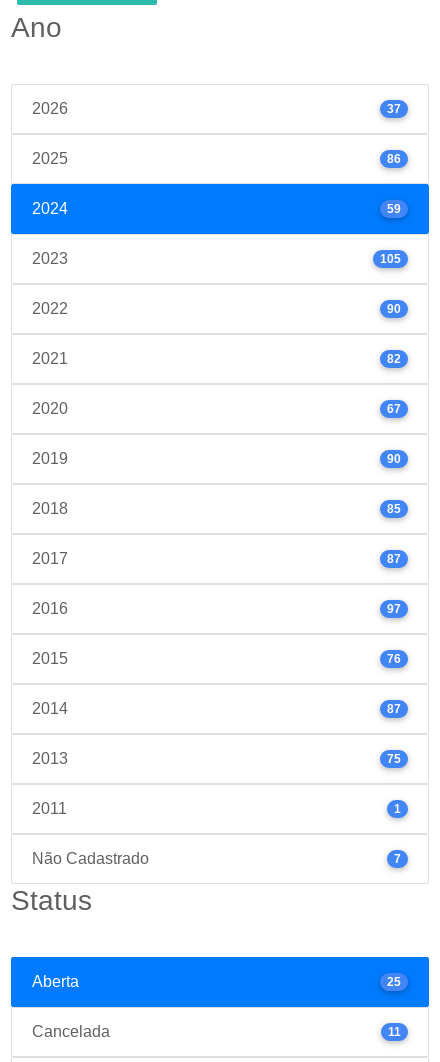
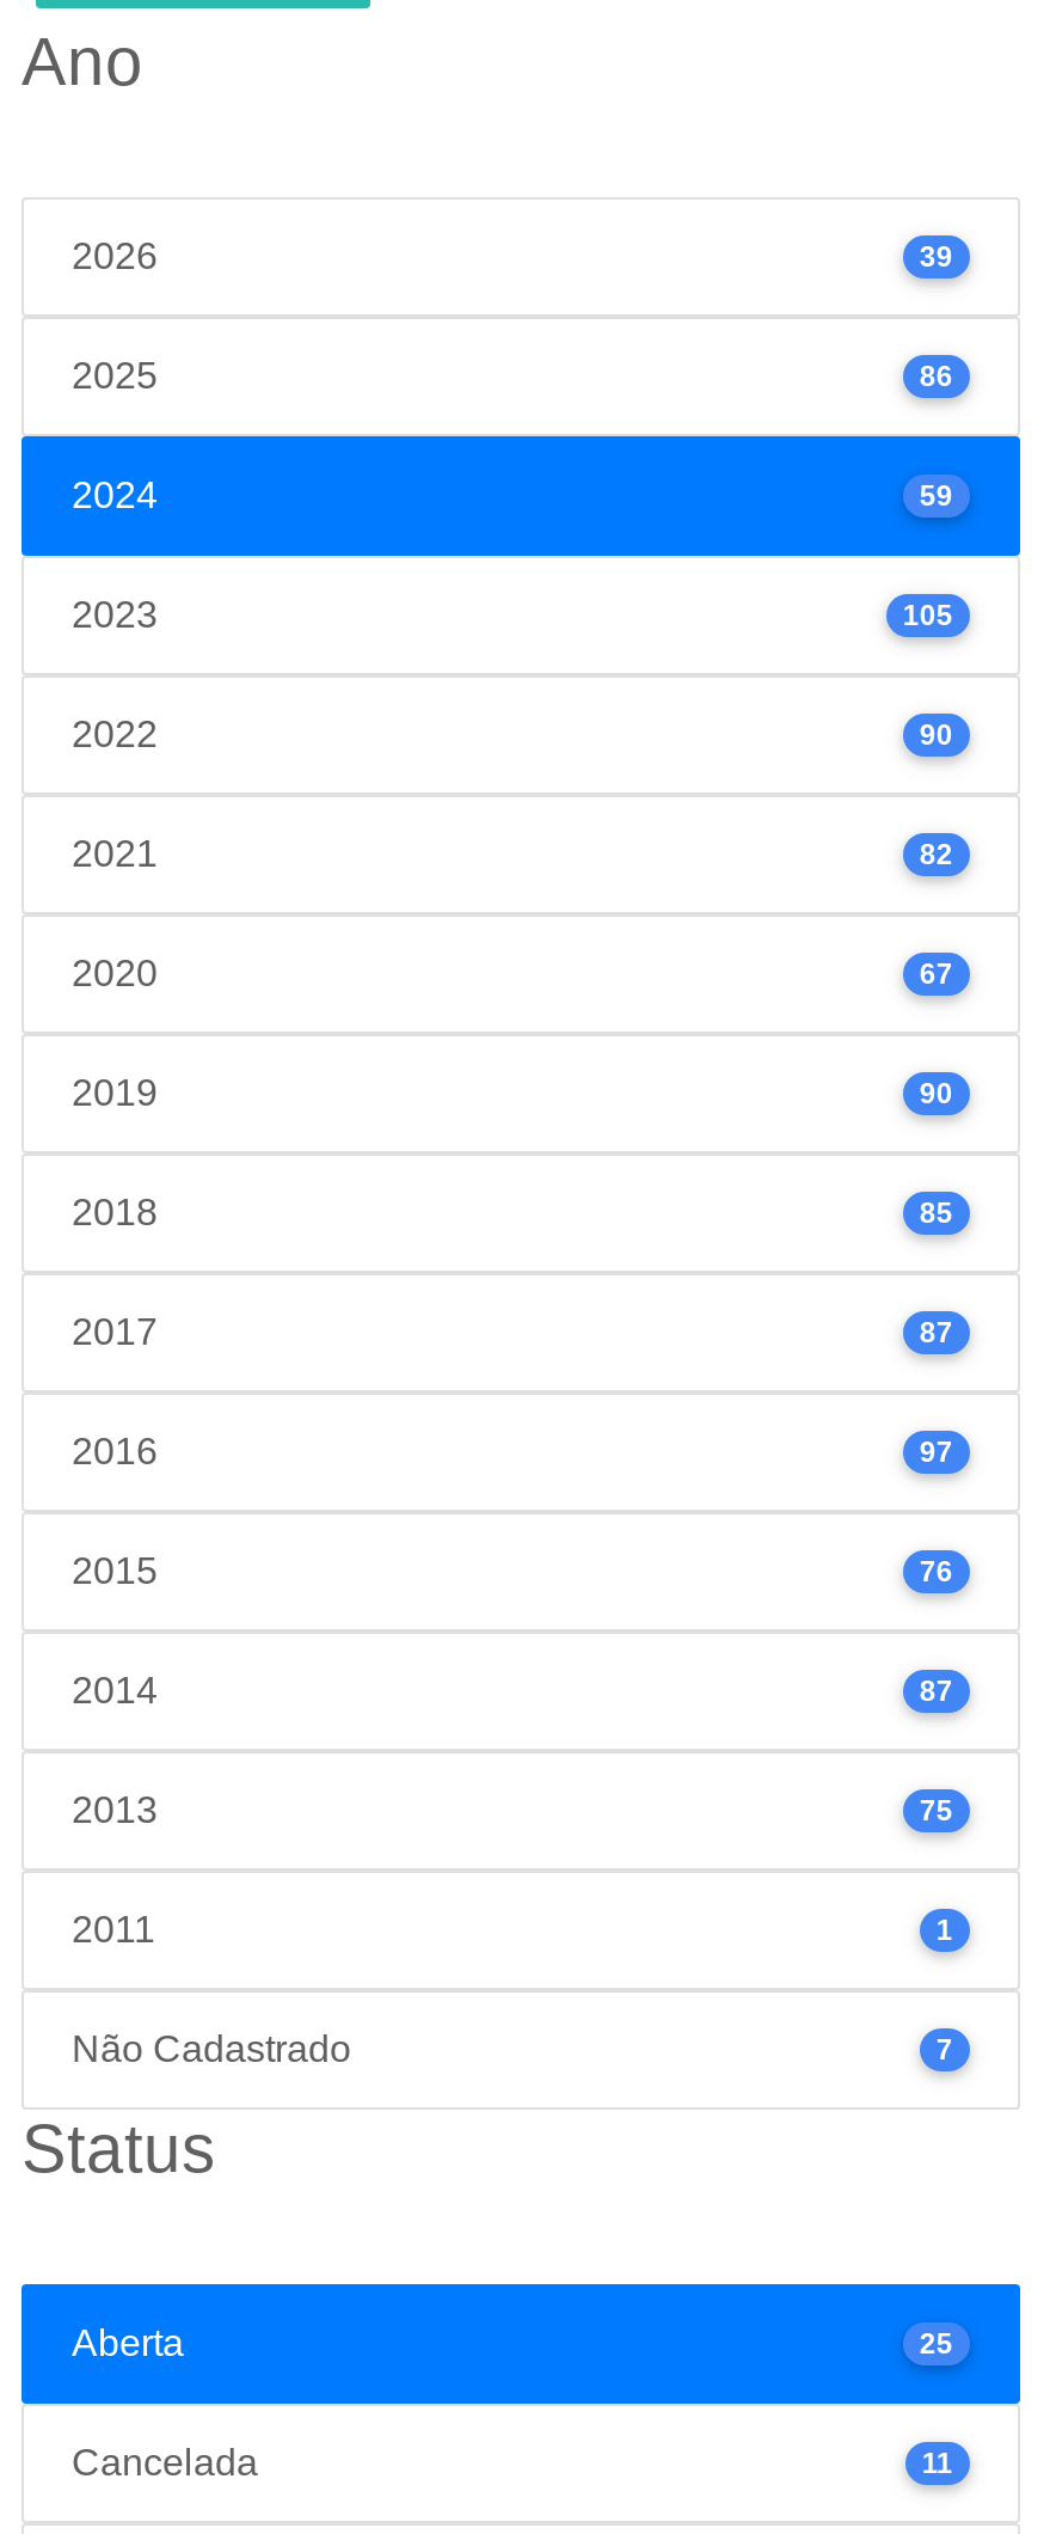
- 37
+ 39
